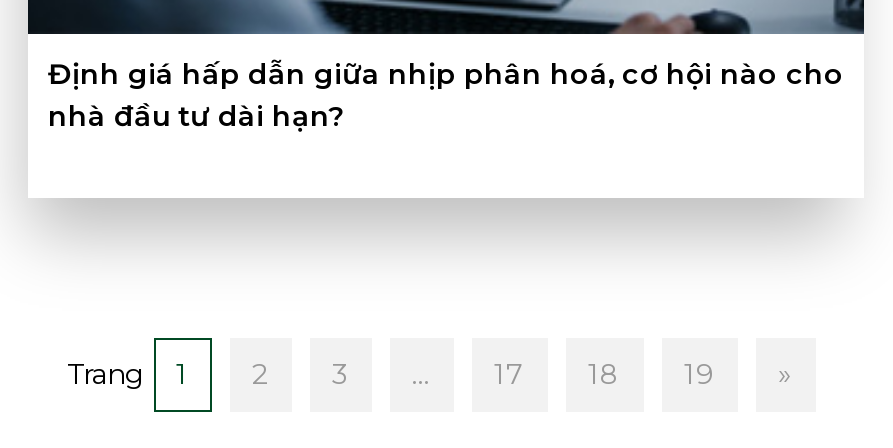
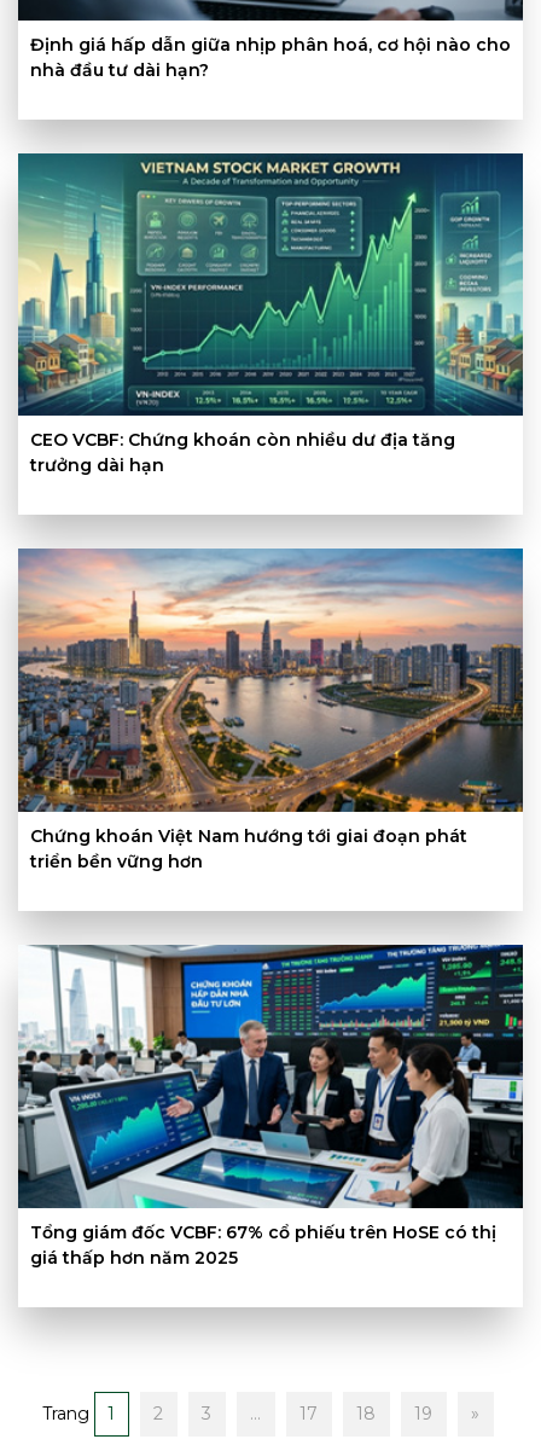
+ [image]
+ CEO VCBF: Chứng khoán còn nhiều dư địa tăng
+ trưởng dài hạn

+ [image]
+ Chứng khoán Việt Nam hướng tới giai đoạn phát
+ triển bền vững hơn

+ [image]
+ Tổng giám đốc VCBF: 67% cổ phiếu trên HoSE có thị
+ giá thấp hơn năm 2025
